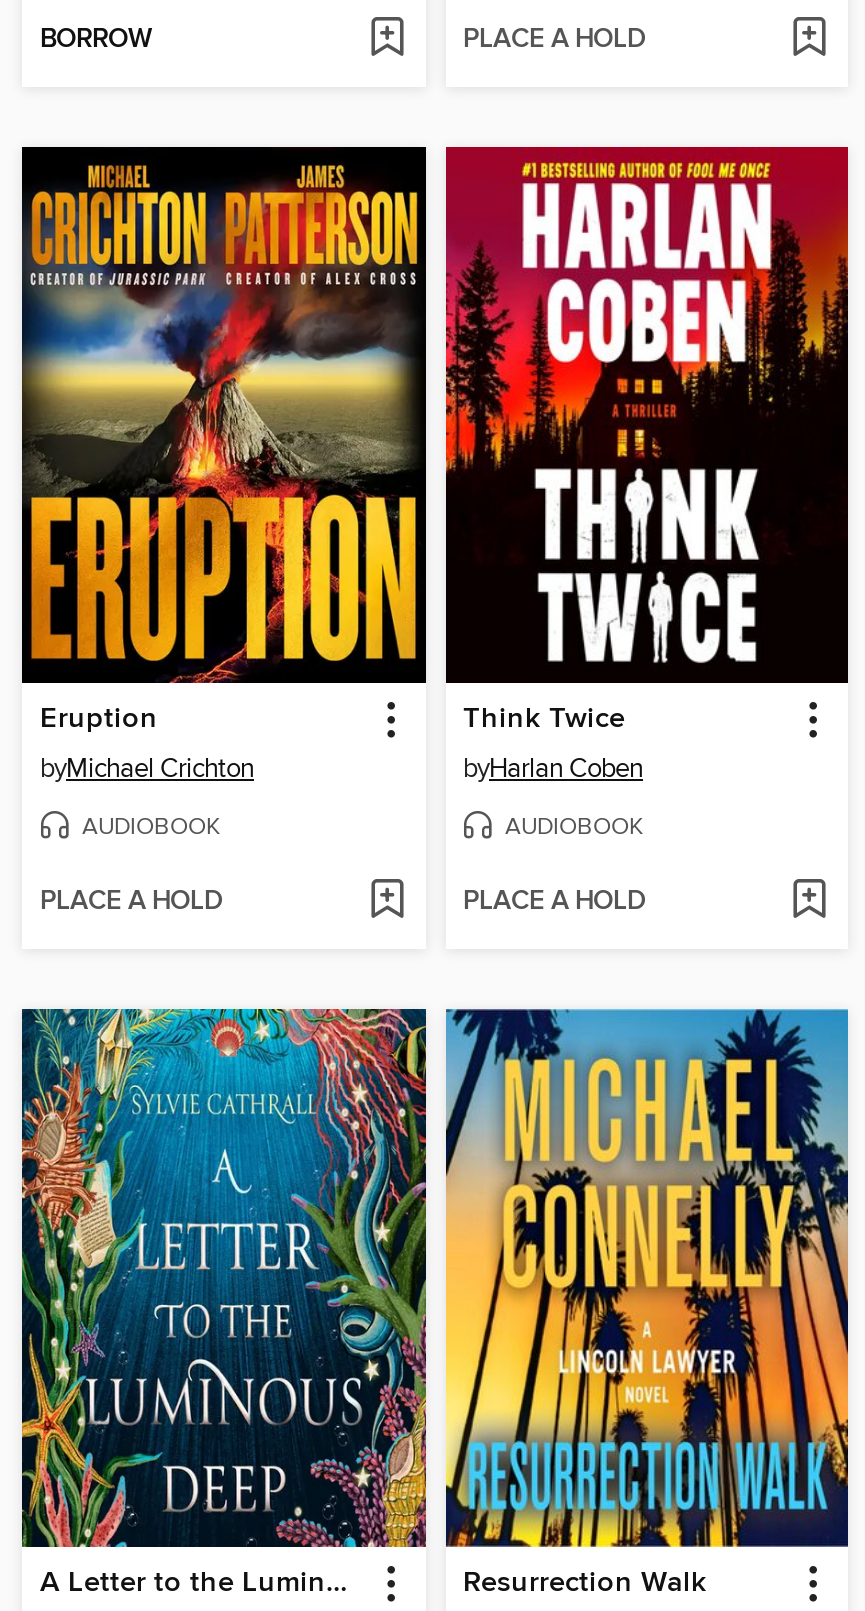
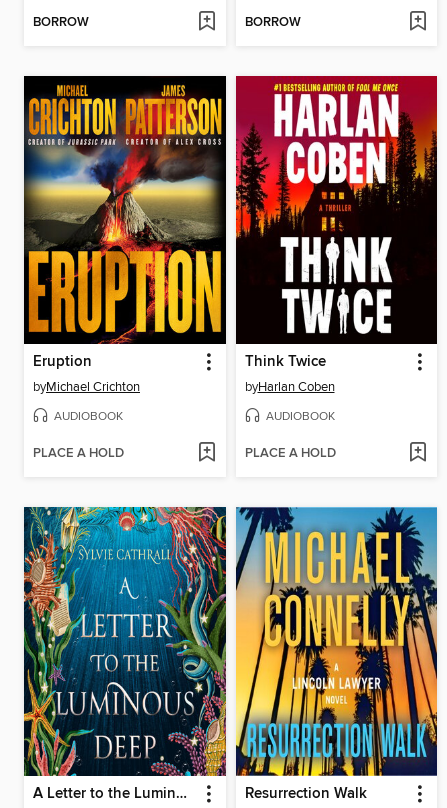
- PLACE A HOLD
+ BORROW
